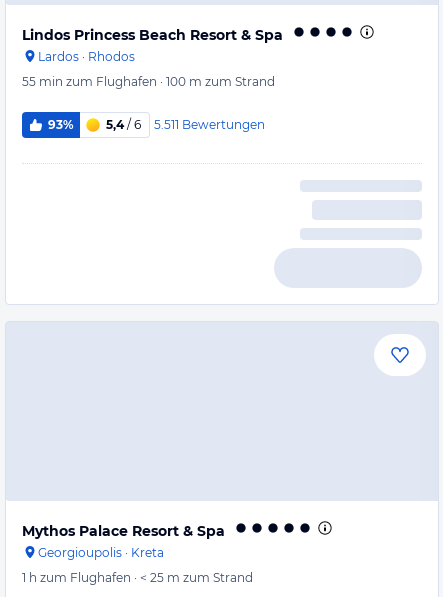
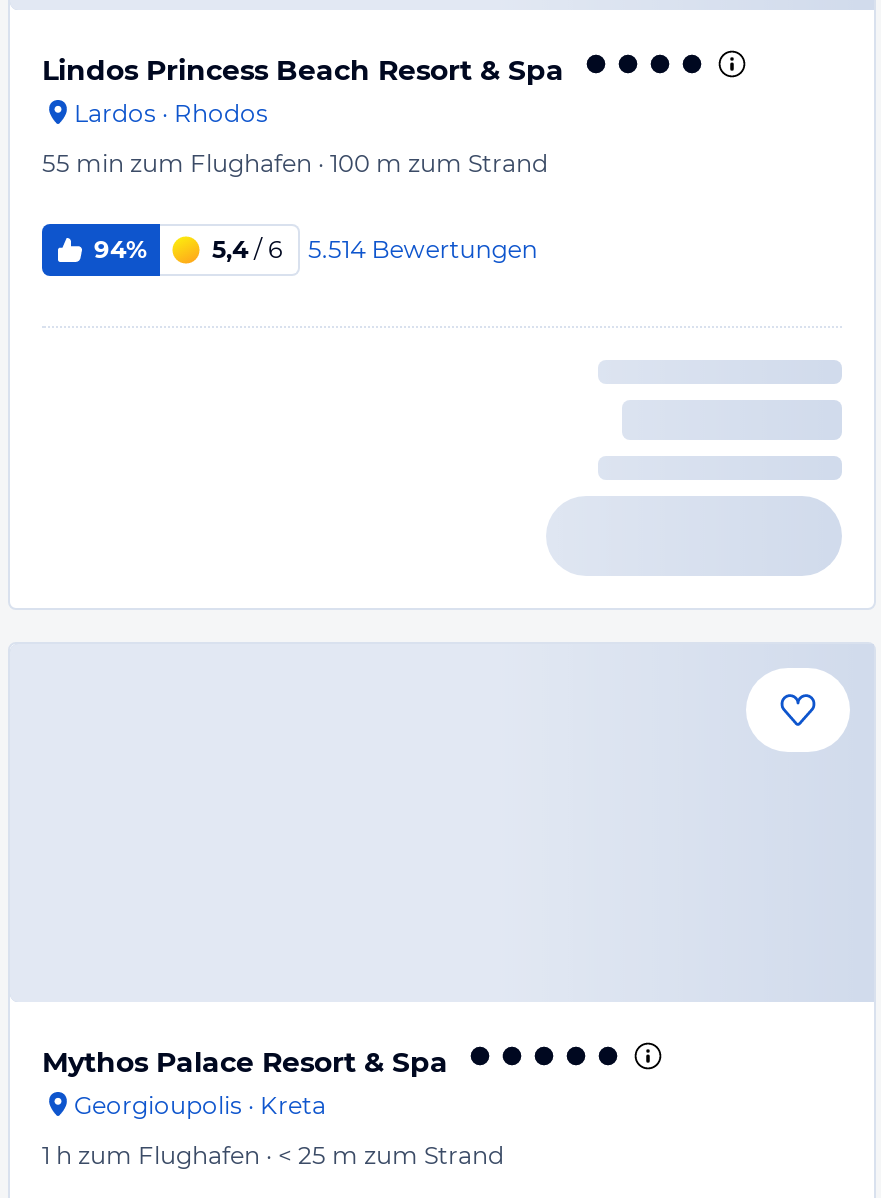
- 93%
+ 94%

- 5,4 / 6 5.511 Bewertungen
+ 5,4 / 6 5.514 Bewertungen
